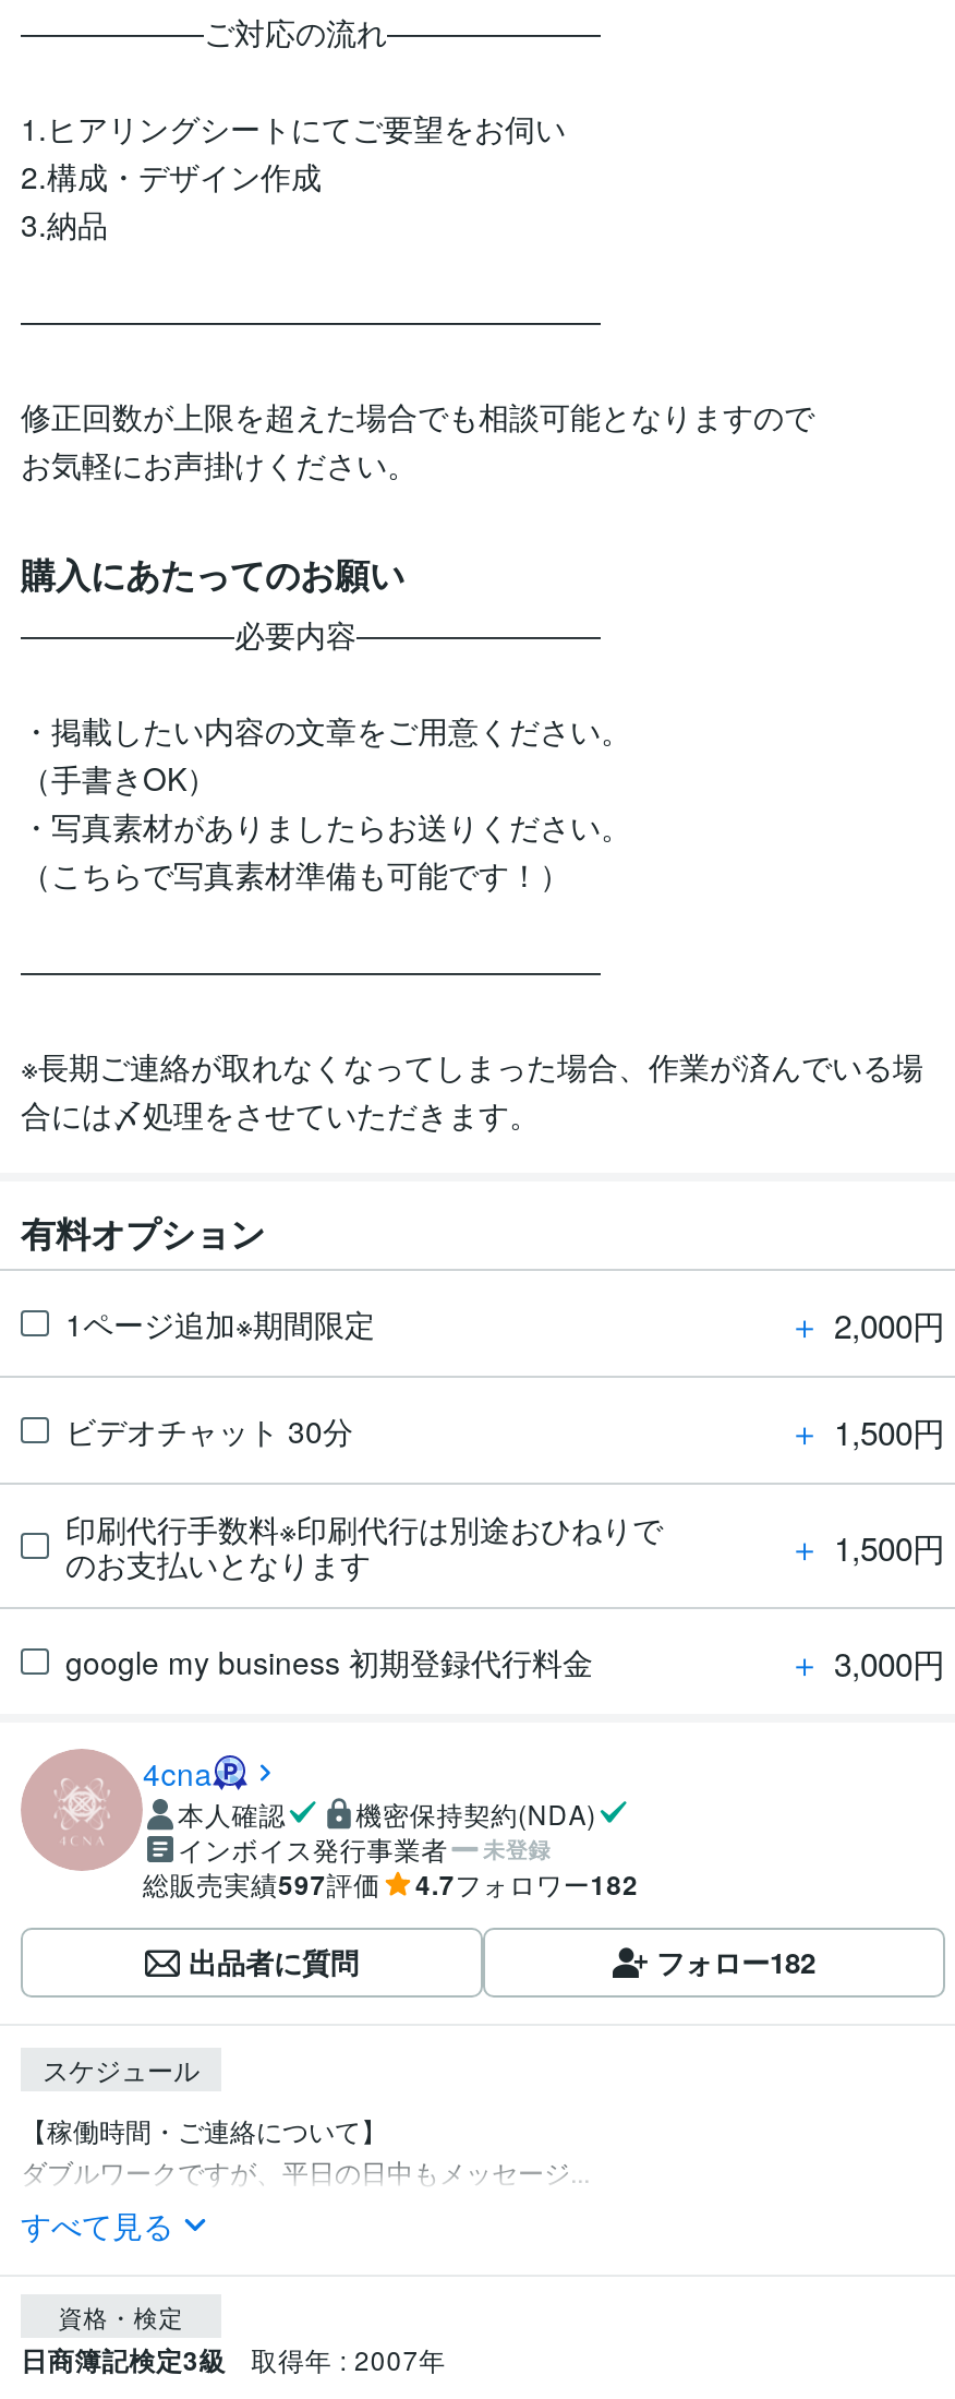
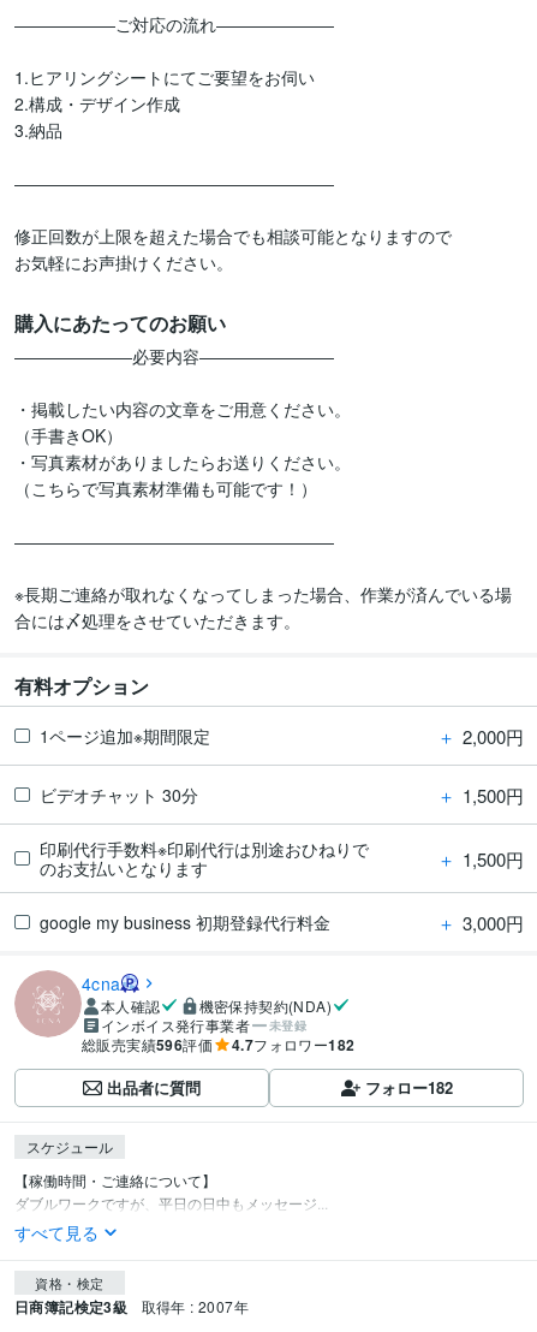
- 総販売実績597評価
+ 総販売実績596評価
